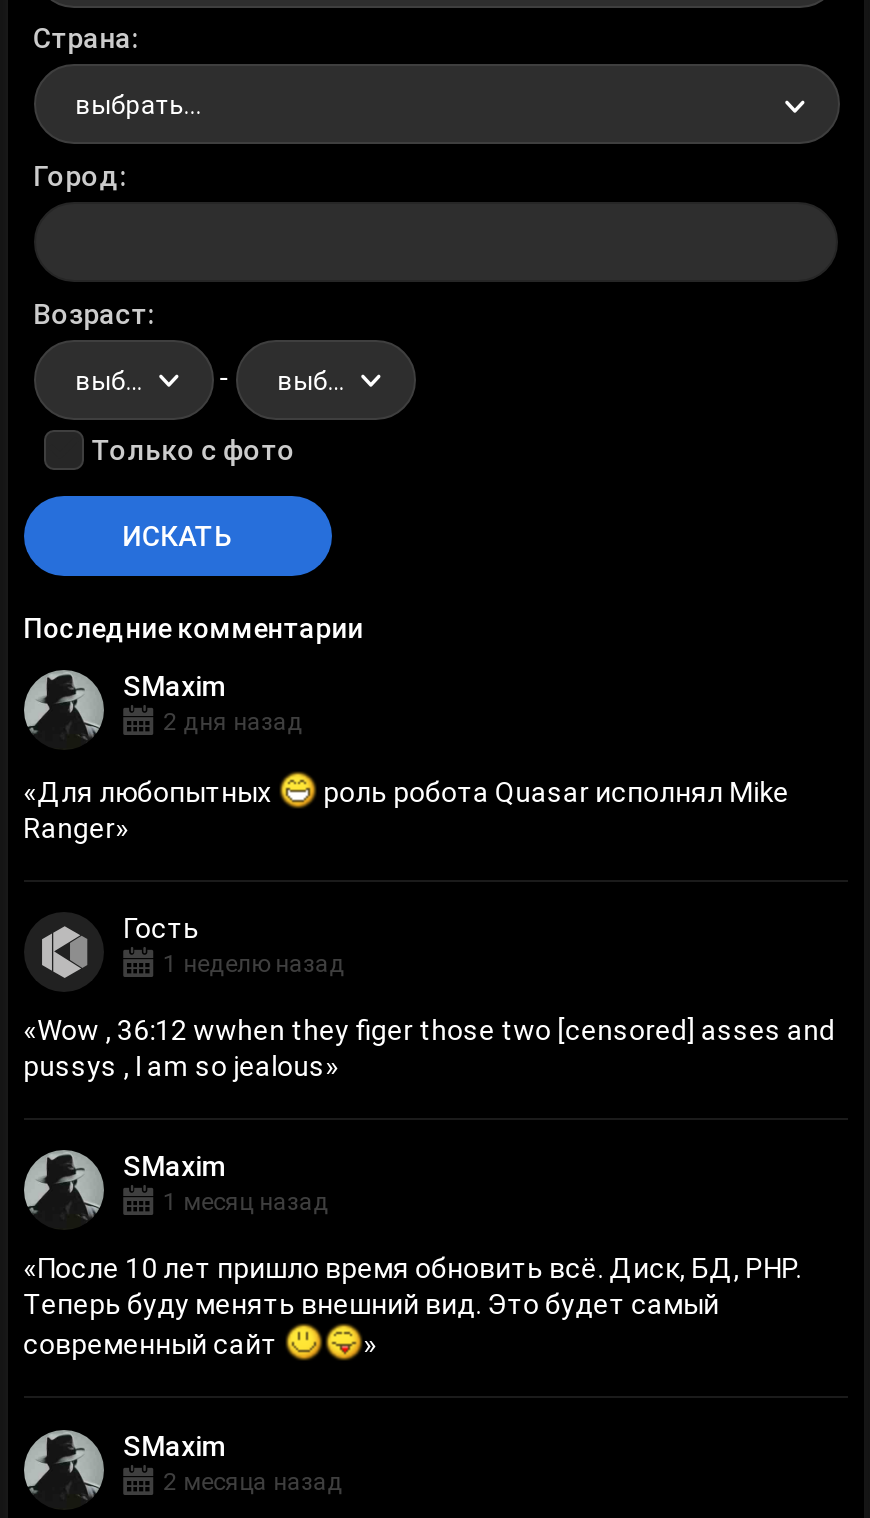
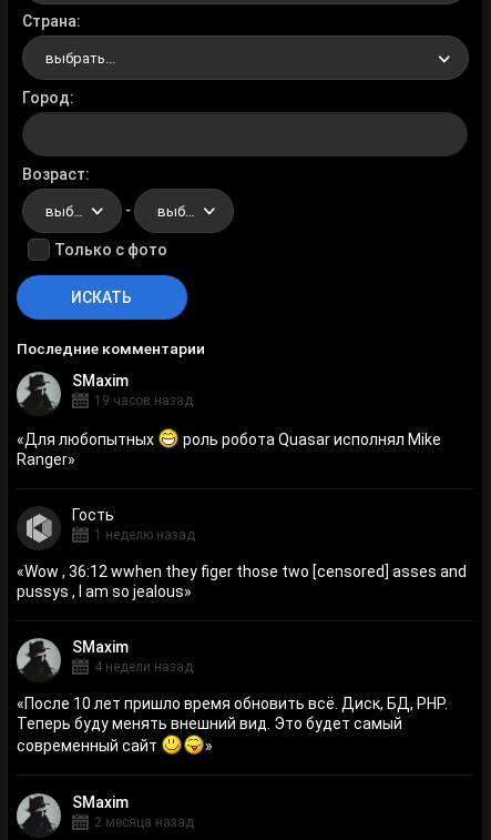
- 2 дня назад
+ 19 часов назад

- 1 месяц назад
+ 4 недели назад
